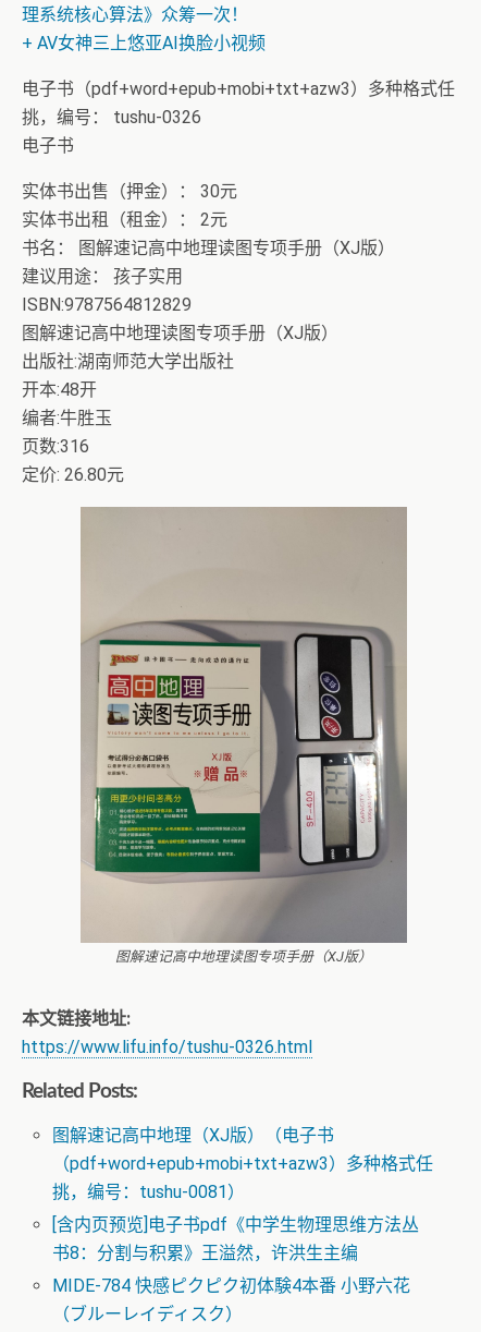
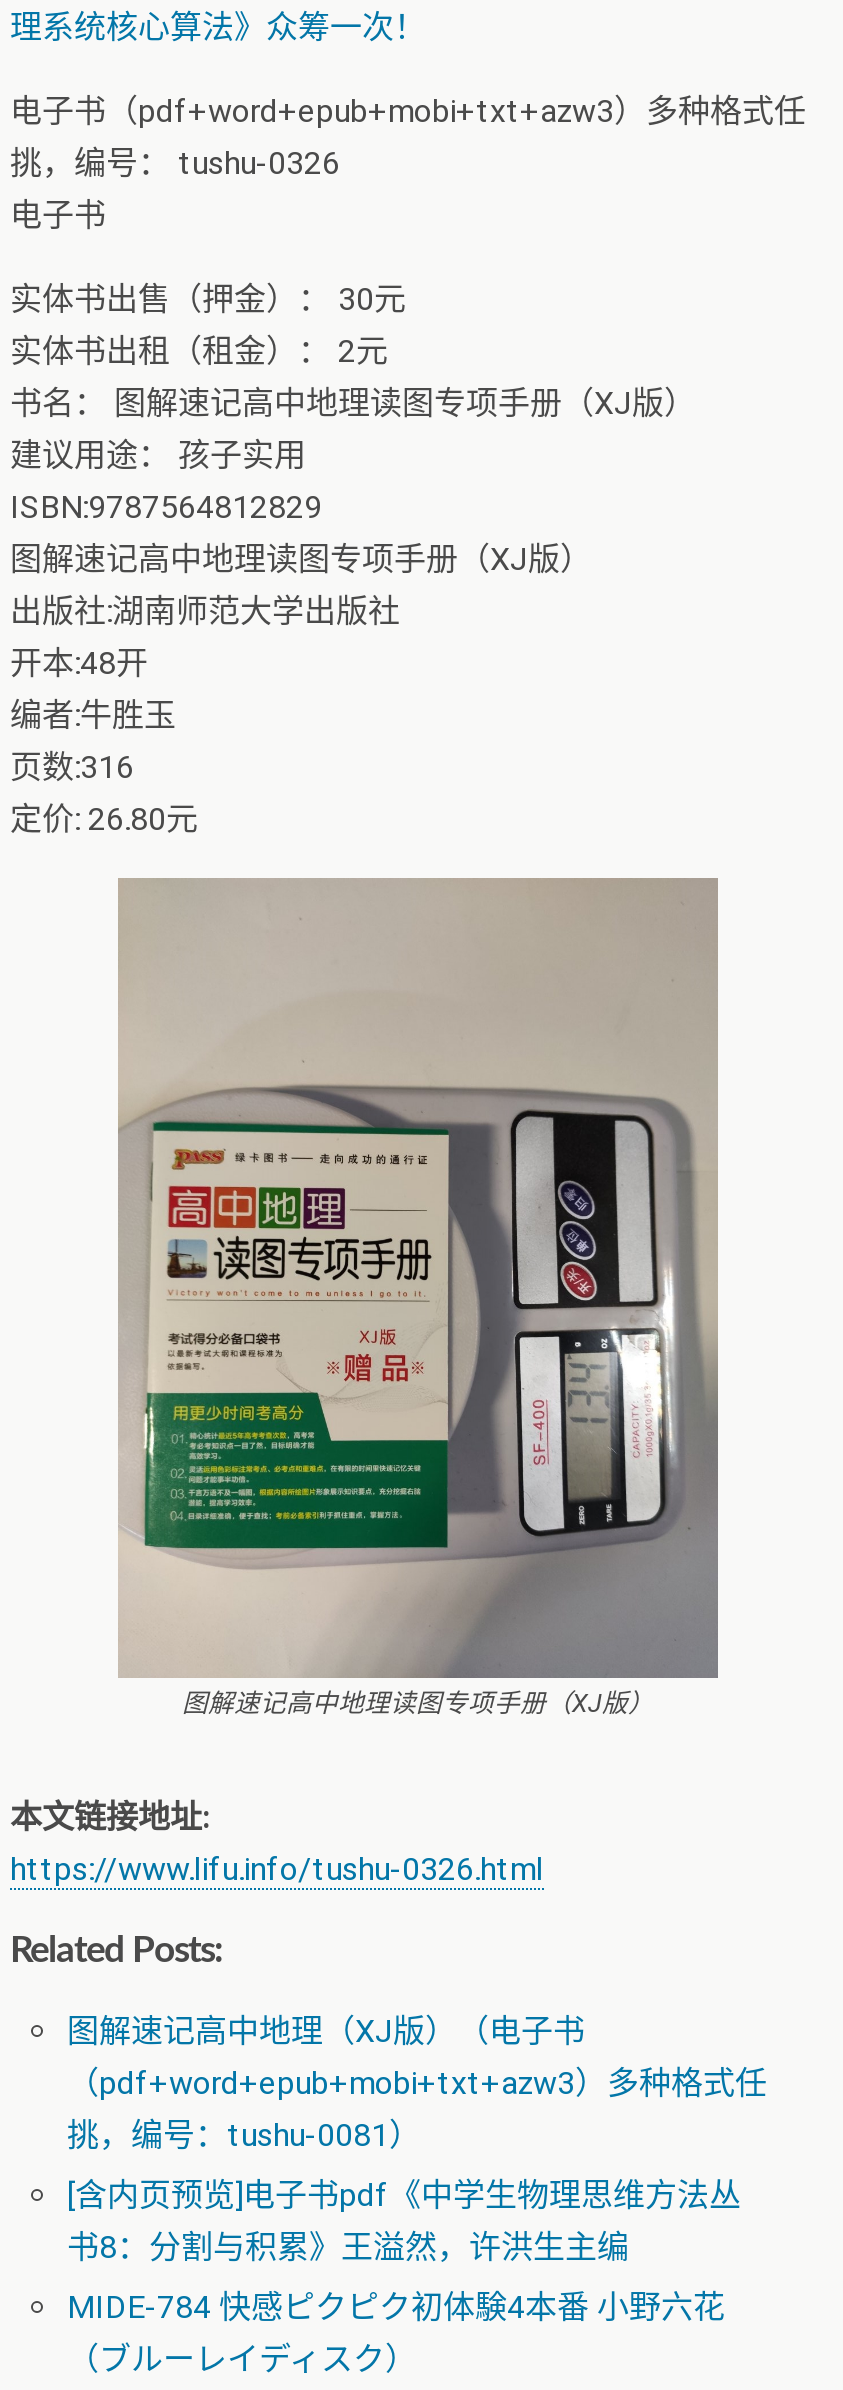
- + AV女神三上悠亚AI换脸小视频
